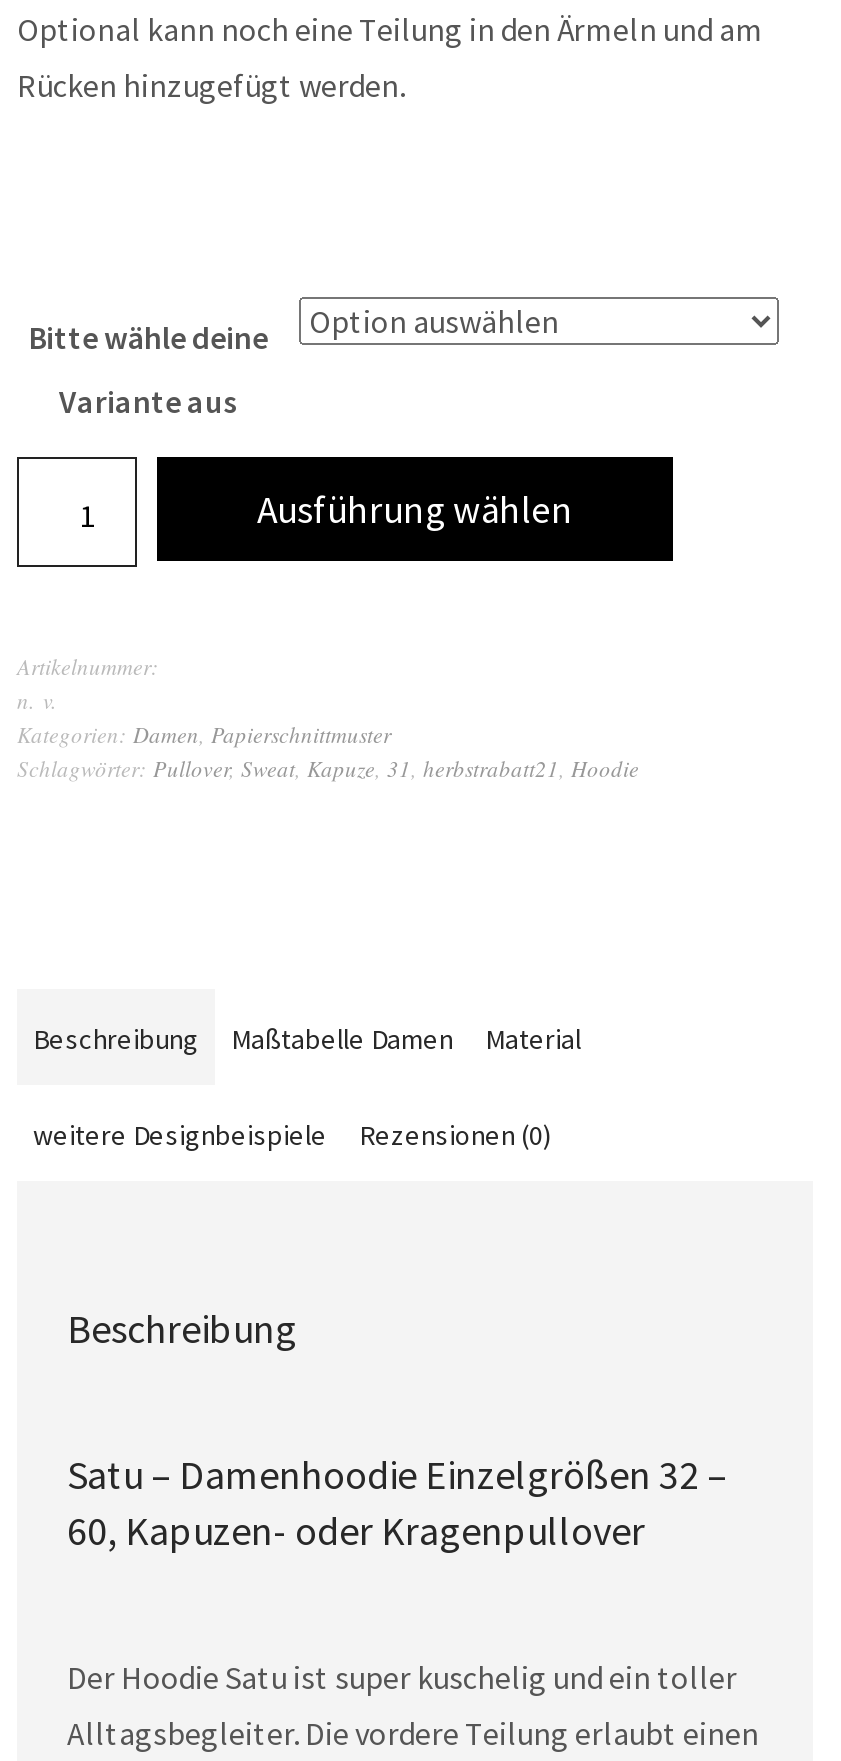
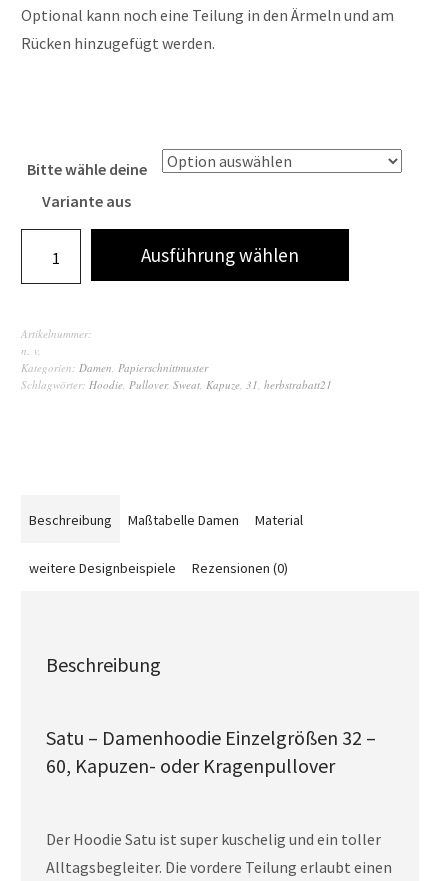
- Schlagwörter: Pullover, Sweat, Kapuze, 31, herbstrabatt21, Hoodie
+ Schlagwörter: Hoodie, Pullover, Sweat, Kapuze, 31, herbstrabatt21
